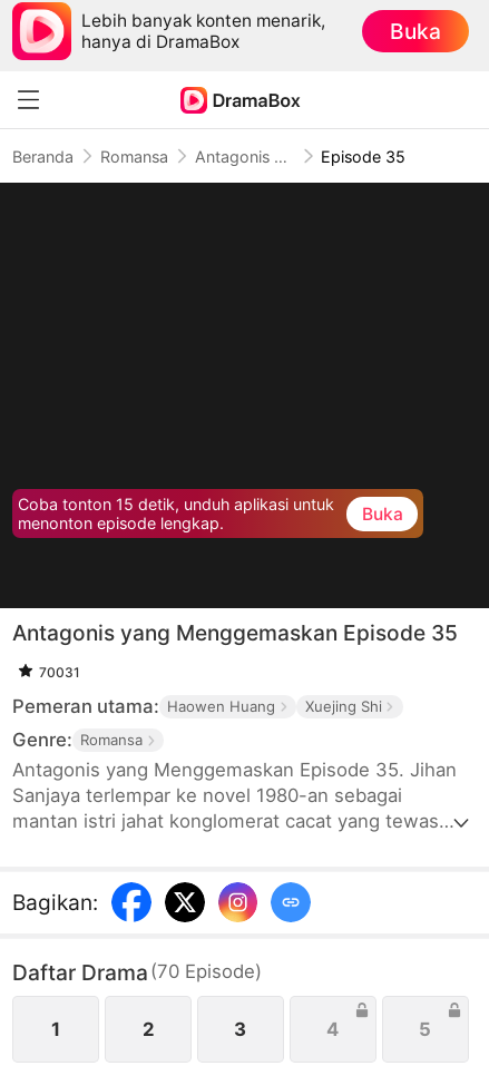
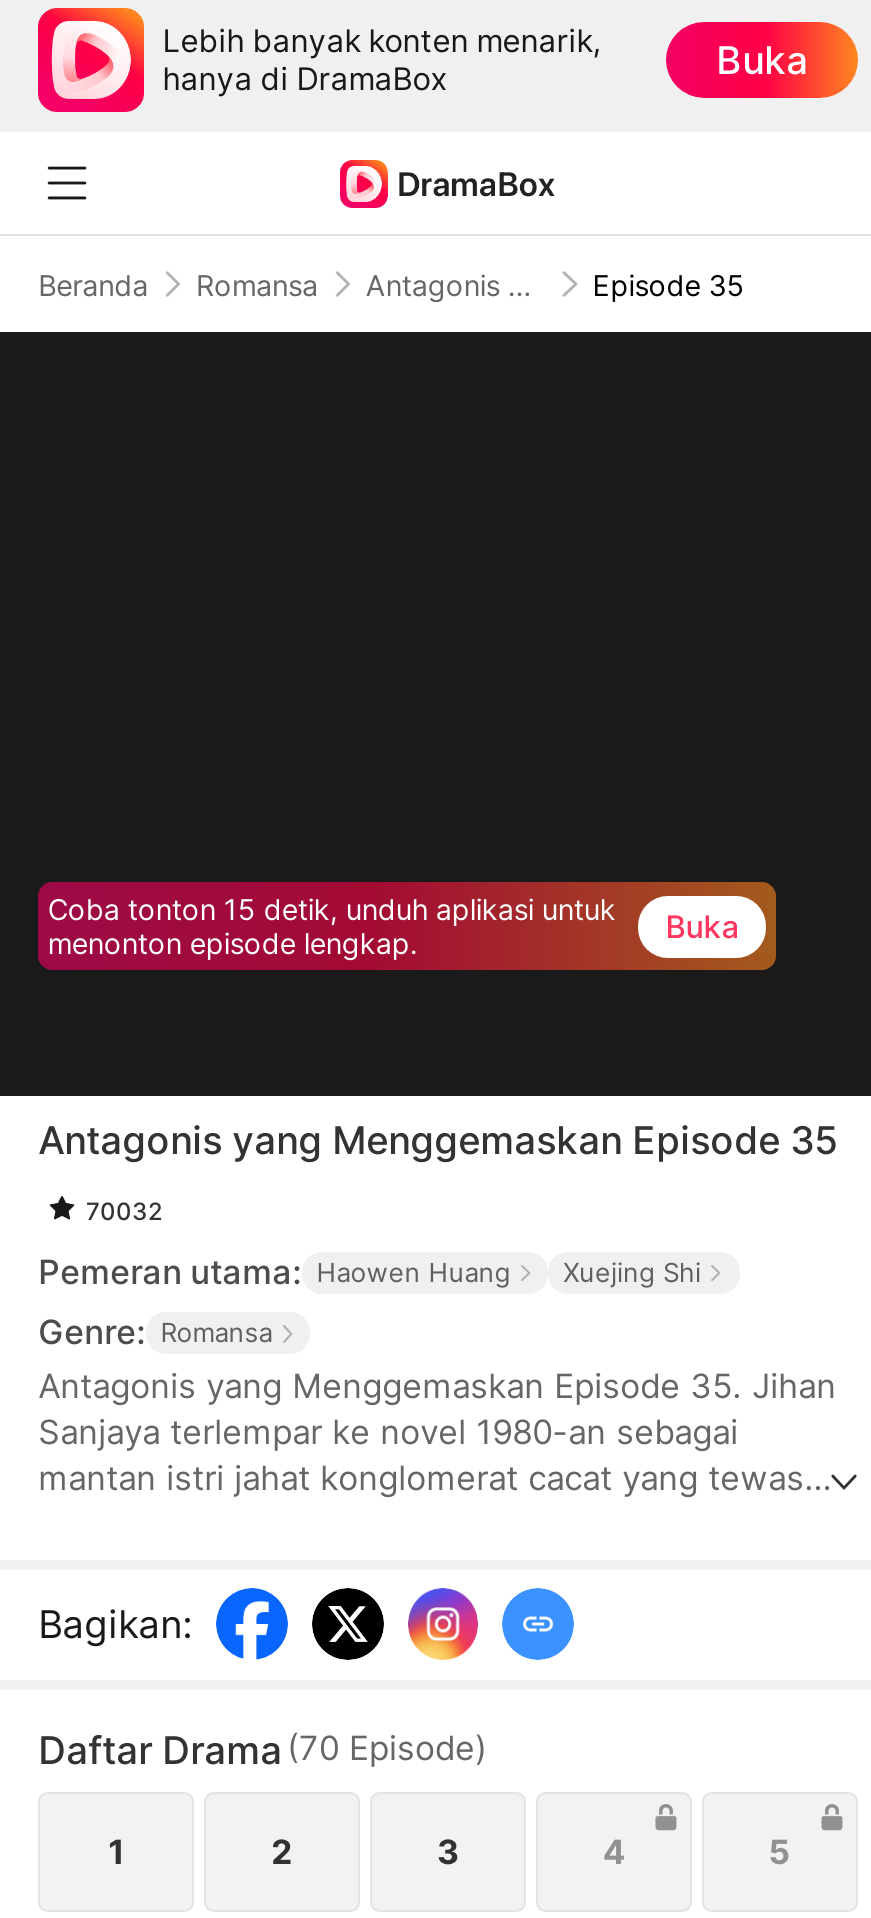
- 70031
+ 70032
